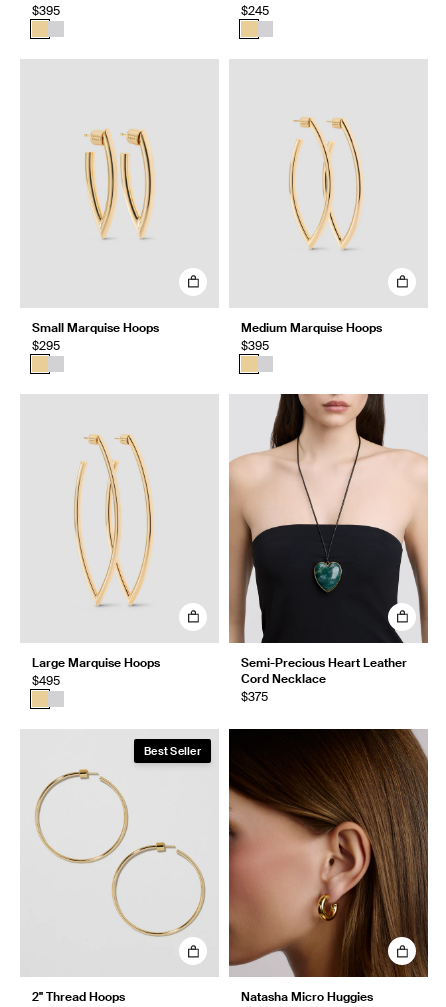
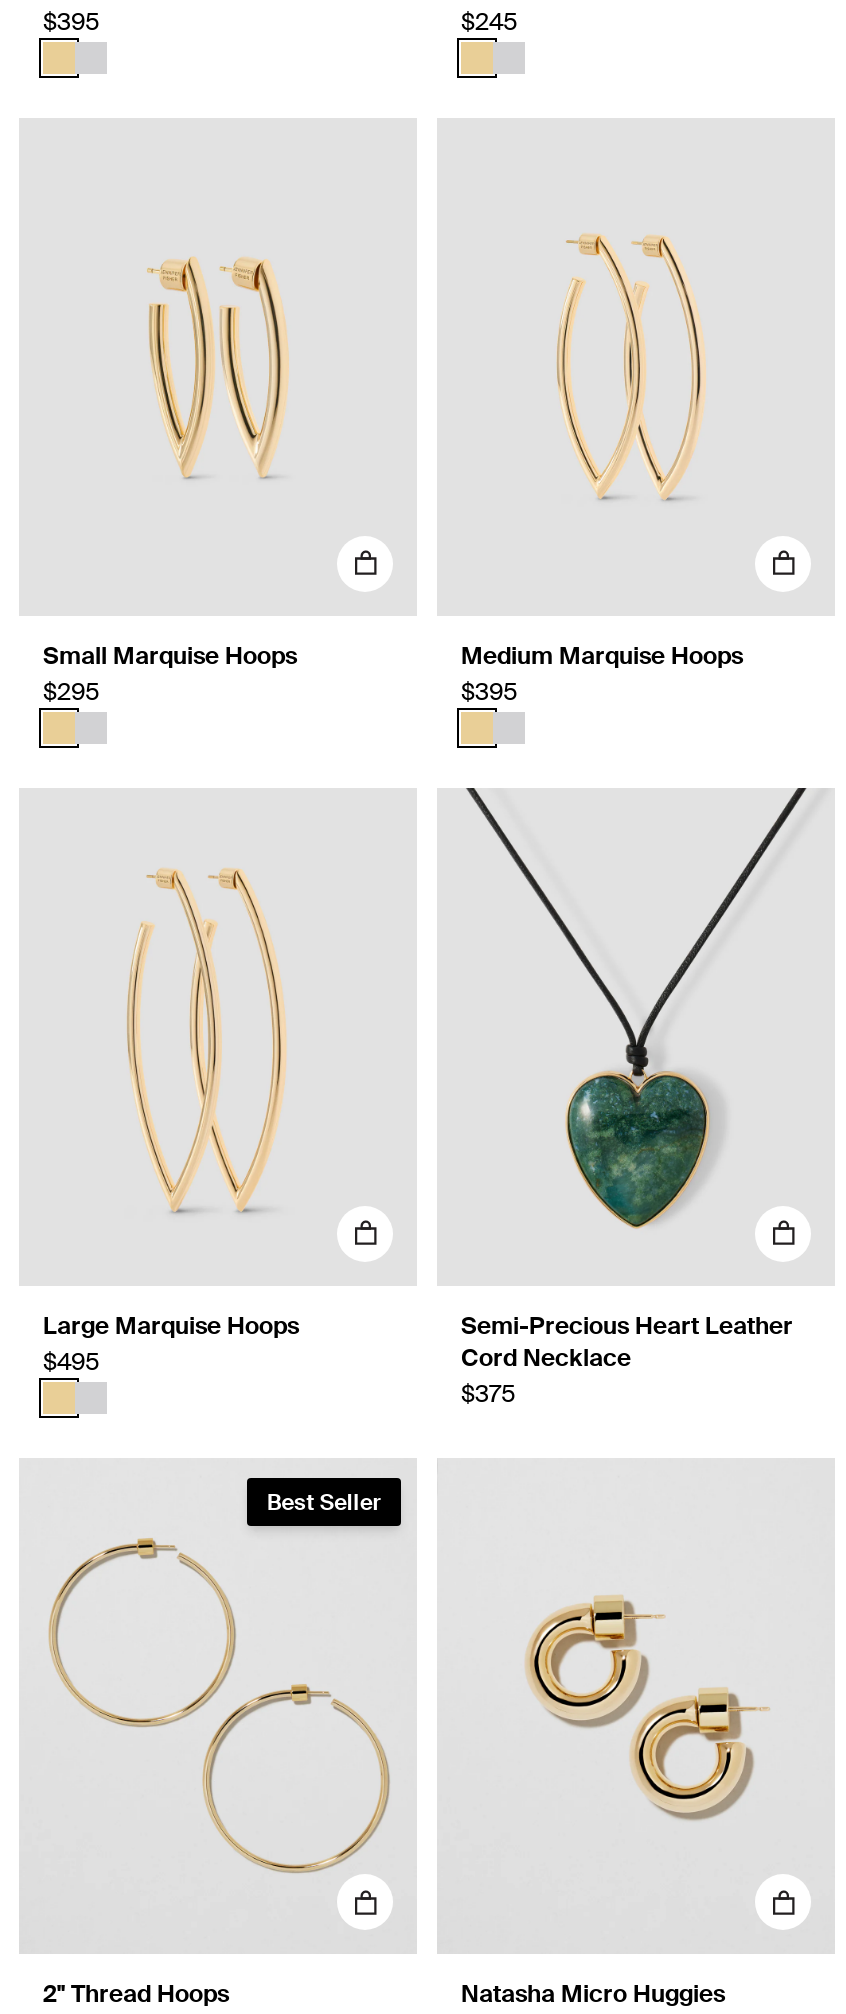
- [image]
+ [image]

- [image]
+ [image]
